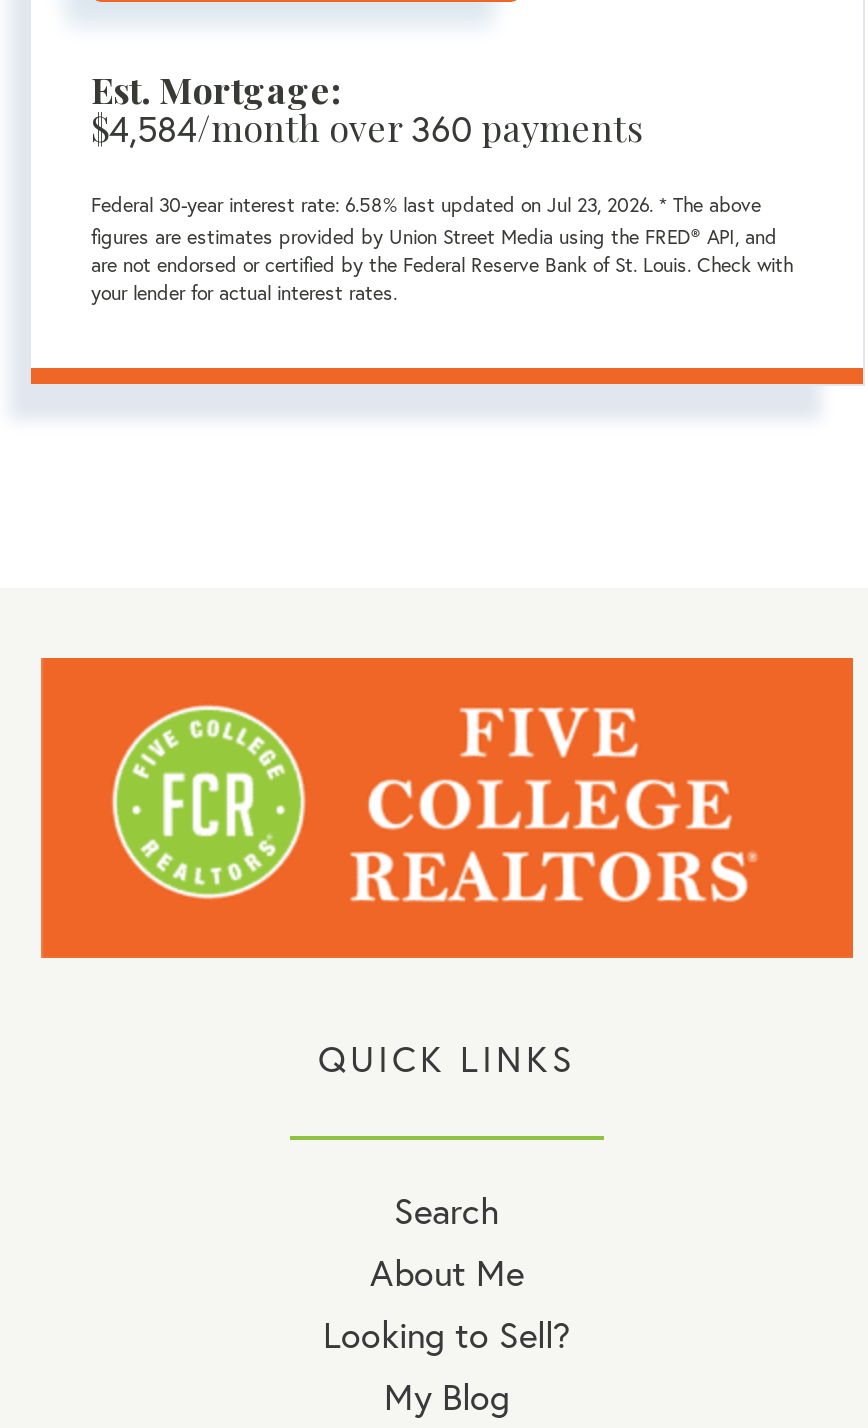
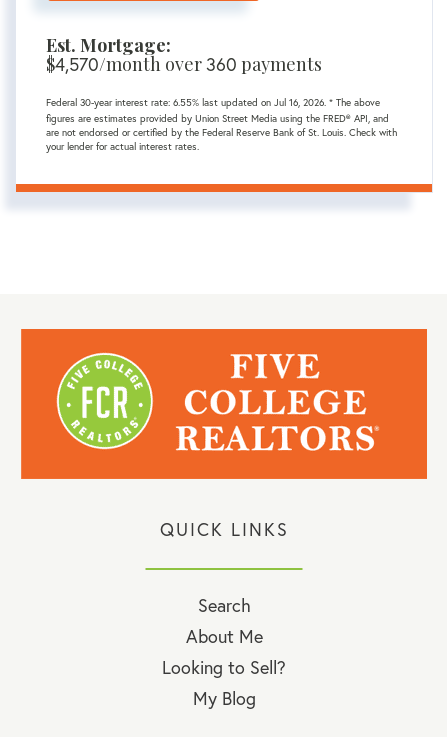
- $4,584/month over 360 payments
+ $4,570/month over 360 payments

- Federal 30-year interest rate: 6.58% last updated on Jul 23, 2026. * The above
+ Federal 30-year interest rate: 6.55% last updated on Jul 16, 2026. * The above
